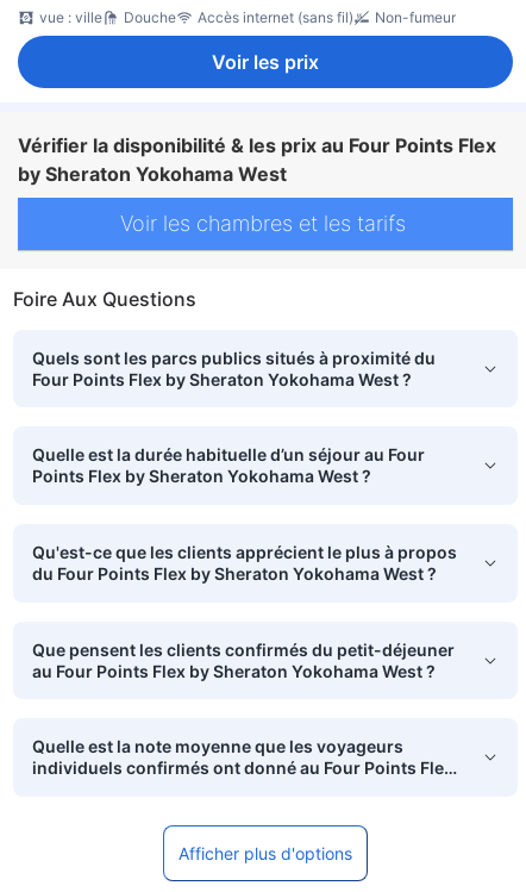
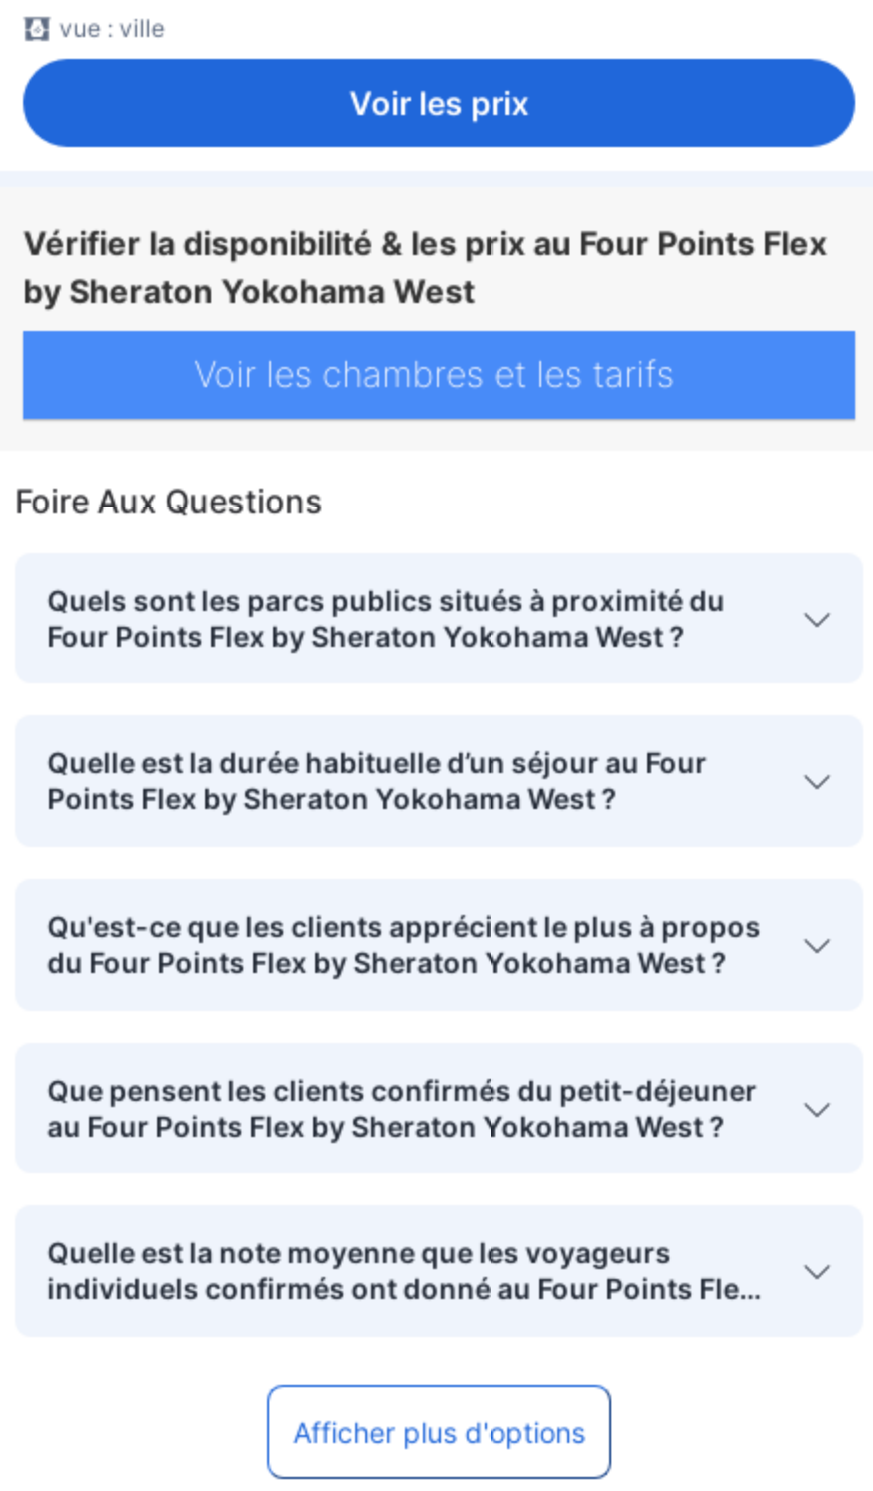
- Douche
- Accès internet (sans fil)
- Non-fumeur
